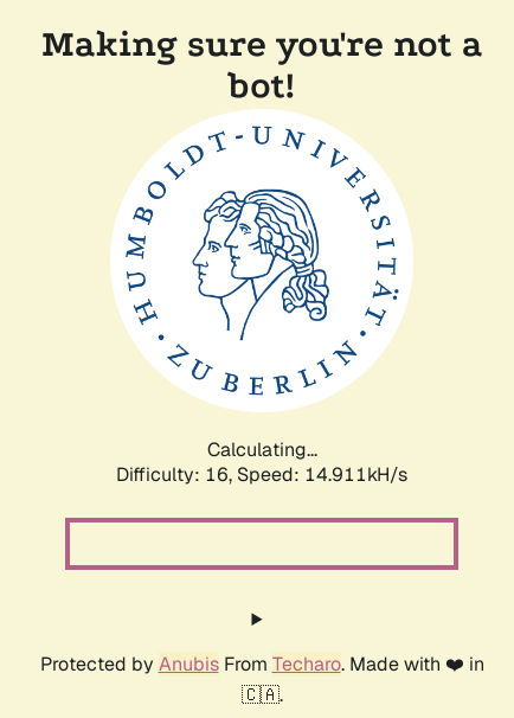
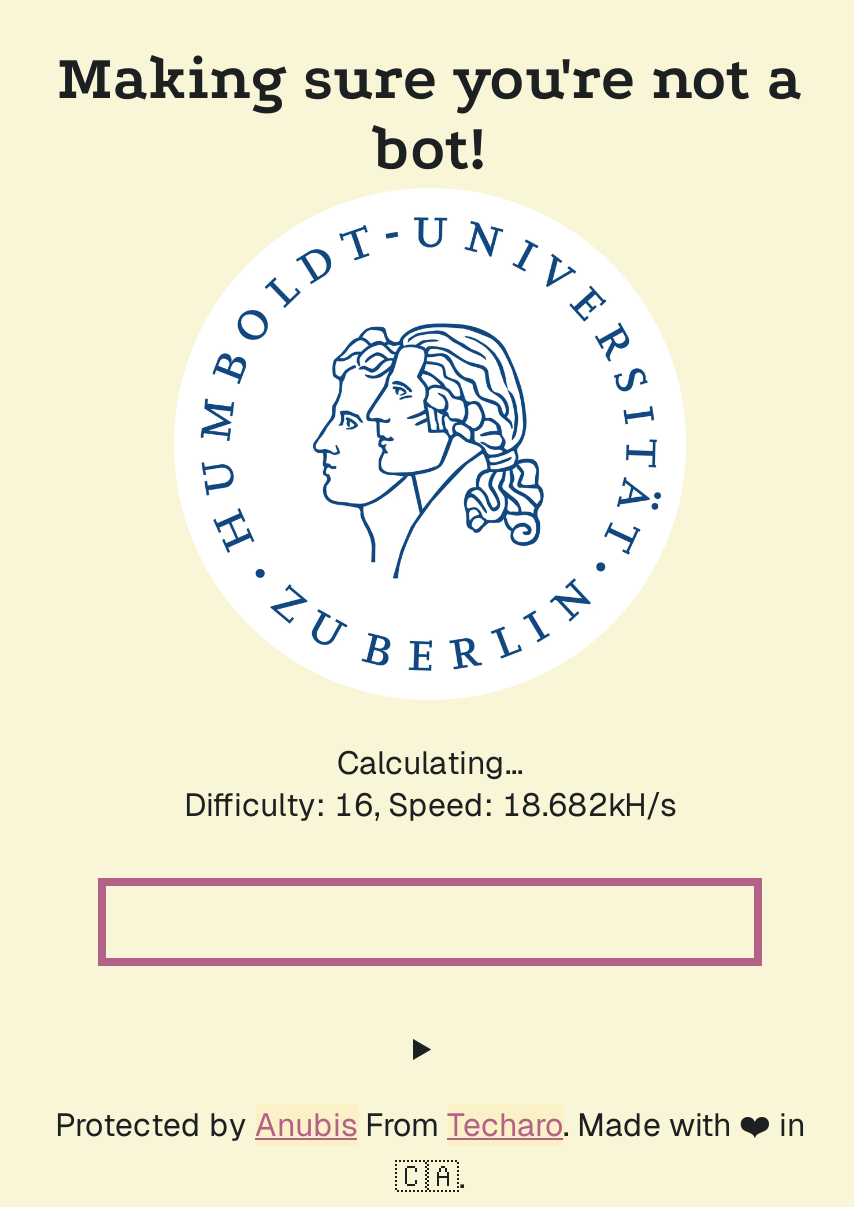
- Difficulty: 16, Speed: 14.911kH/s
+ Difficulty: 16, Speed: 18.682kH/s
